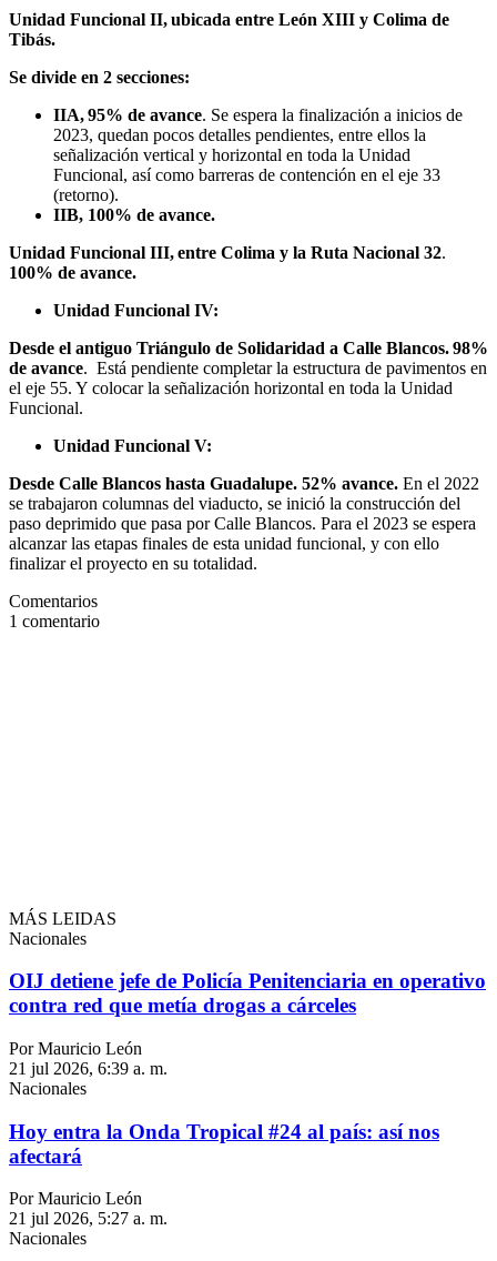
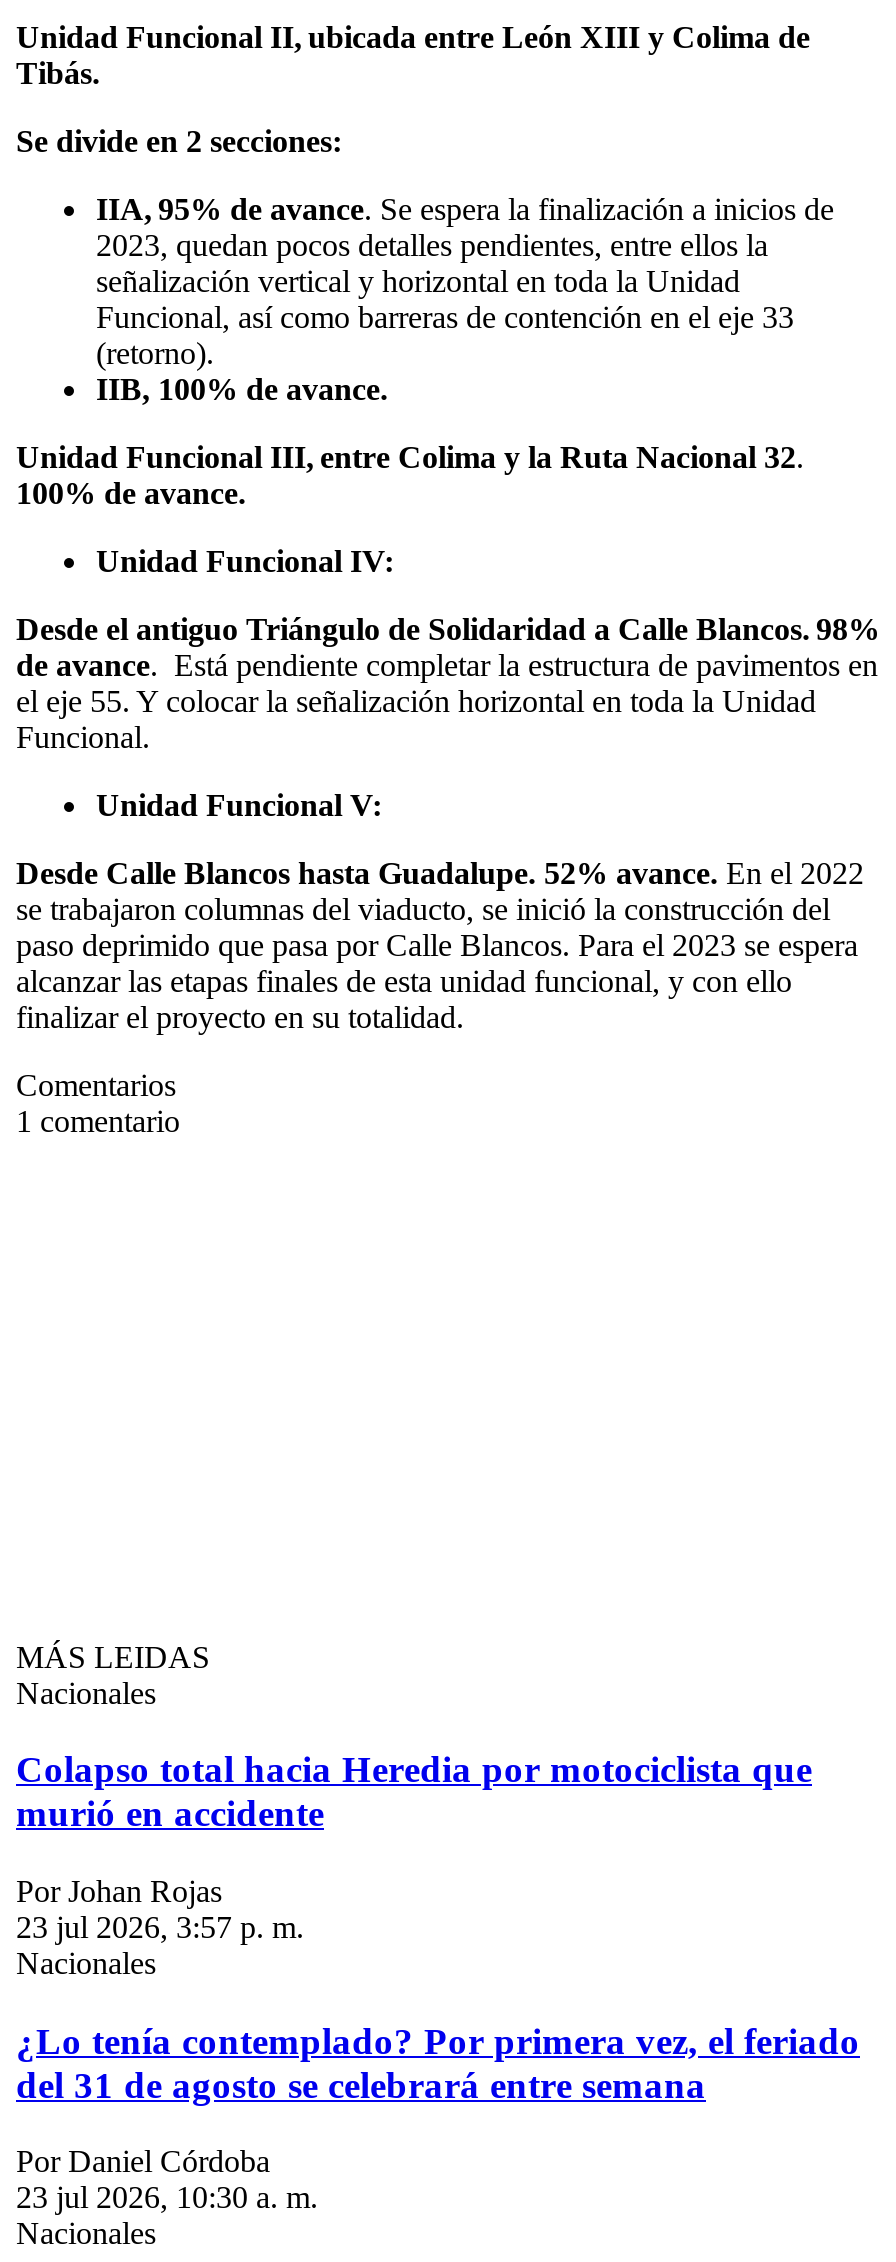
- OIJ detiene jefe de Policía Penitenciaria en operativo
- contra red que metía drogas a cárceles
+ Colapso total hacia Heredia por motociclista que
+ murió en accidente

- Por Mauricio León
- 21 jul 2026, 6:39 a. m.
+ Por Johan Rojas
+ 23 jul 2026, 3:57 p. m.

- Hoy entra la Onda Tropical #24 al país: así nos
- afectará
+ ¿Lo tenía contemplado? Por primera vez, el feriado
+ del 31 de agosto se celebrará entre semana

- Por Mauricio León
- 21 jul 2026, 5:27 a. m.
+ Por Daniel Córdoba
+ 23 jul 2026, 10:30 a. m.
